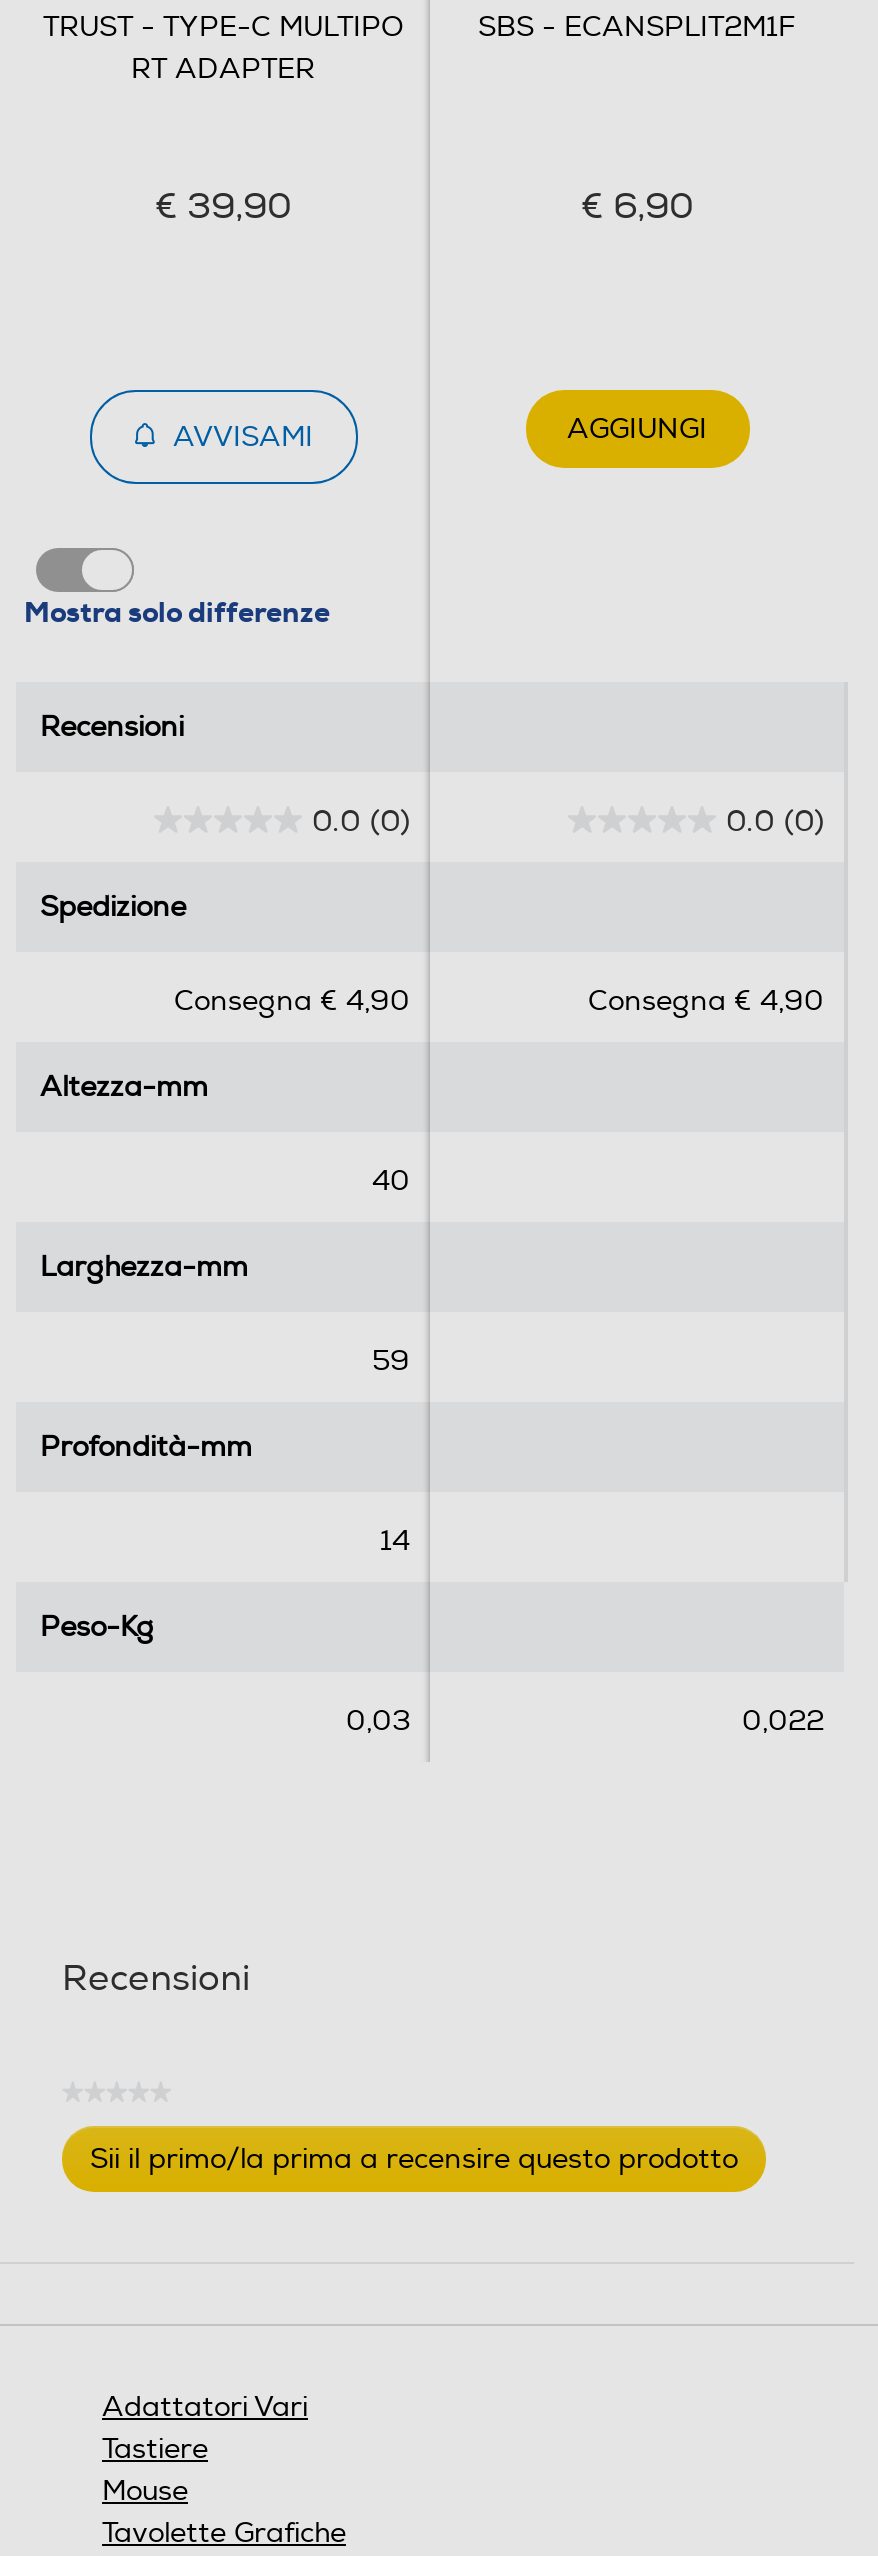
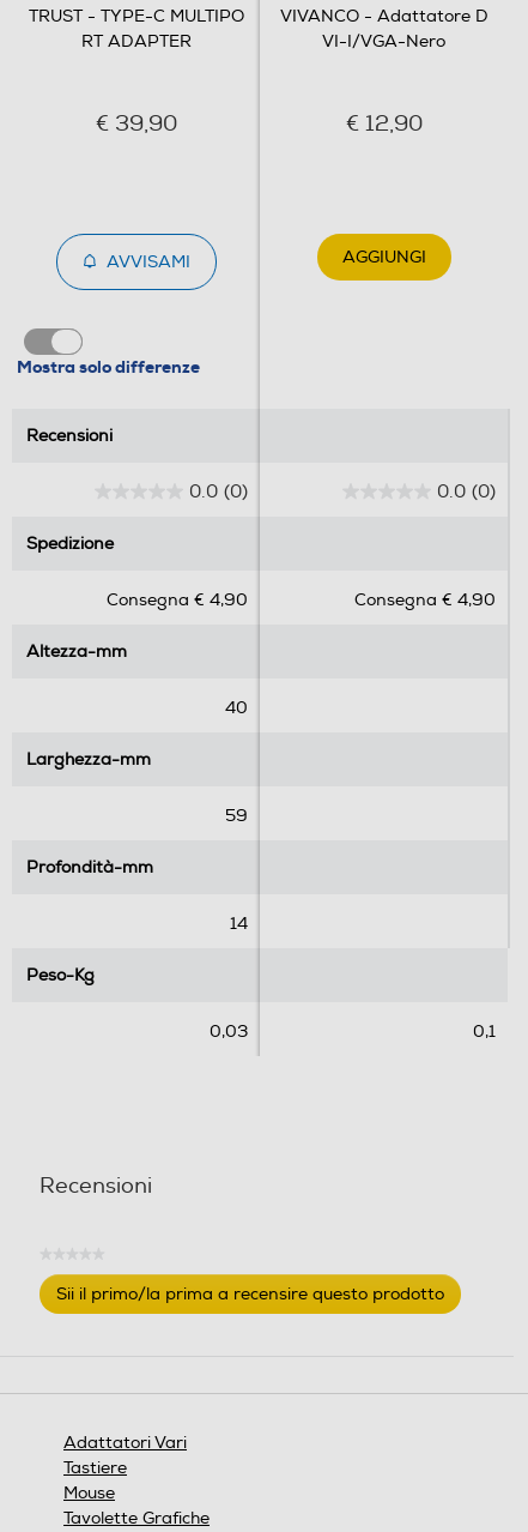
- SBS - ECANSPLIT2M1F
+ VIVANCO - Adattatore D
+ VI-I/VGA-Nero

- € 6,90
+ € 12,90

- 0,022
+ 0,1
